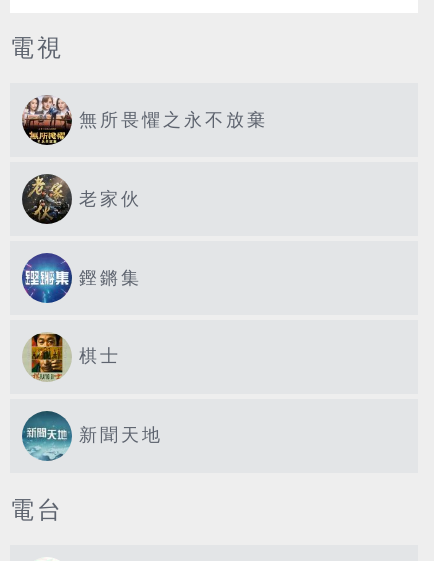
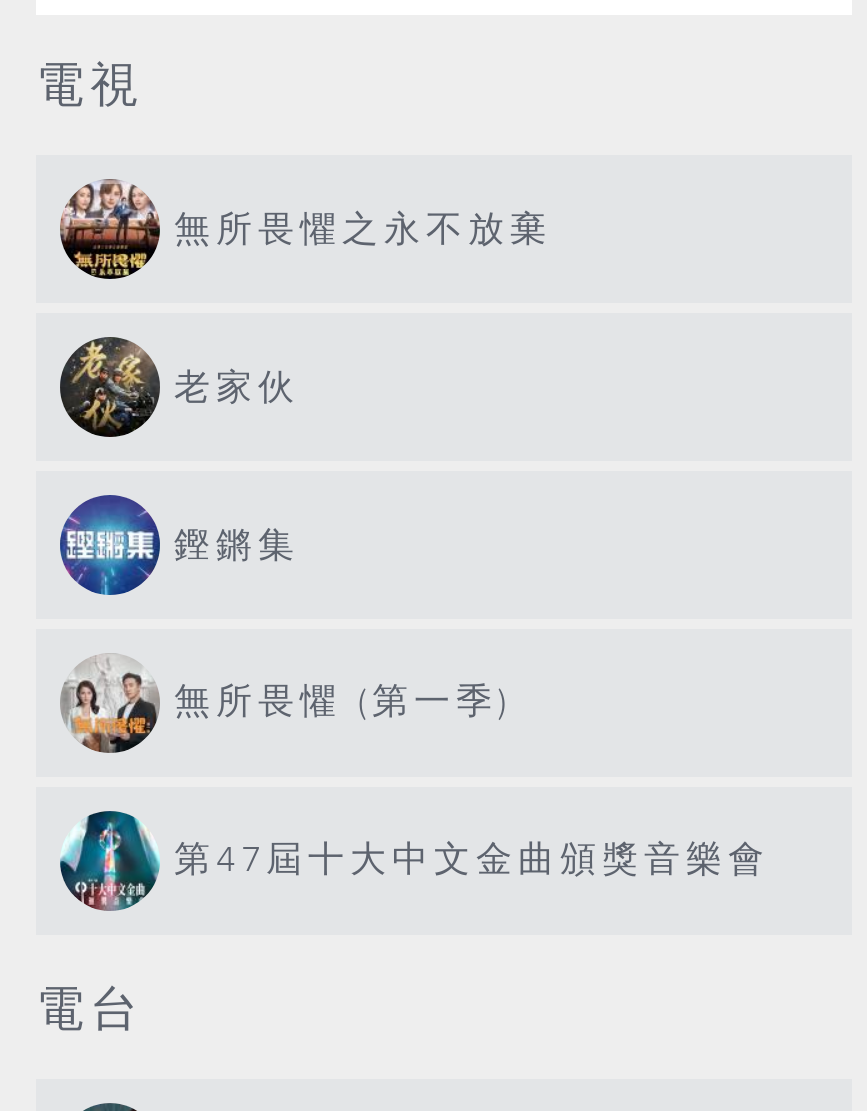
- [image]
- 棋士
+ [image]
+ 無所畏懼 (第一季)

- [image]
- 新聞天地
+ [image]
+ 第47屆十大中文金曲頒獎音樂會
